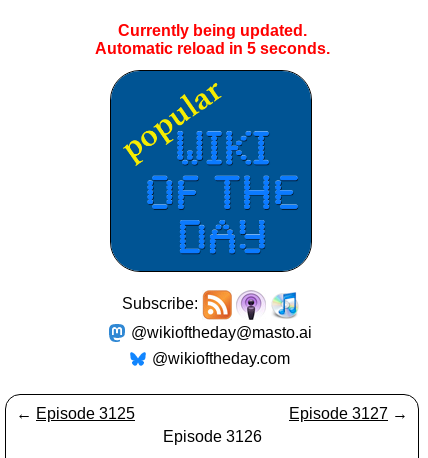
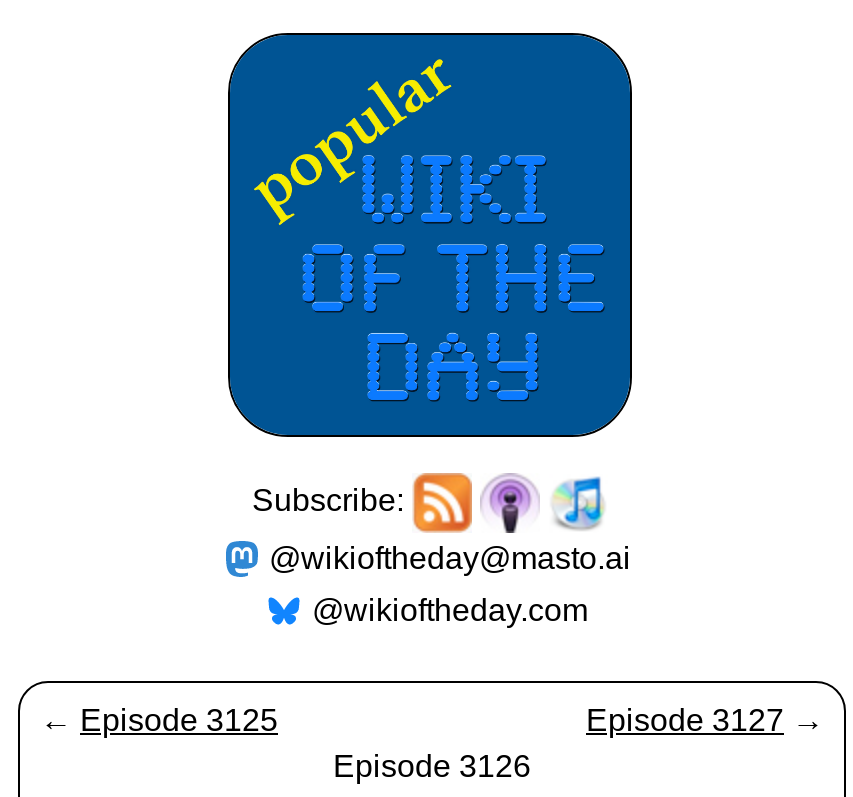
- Currently being updated.
- Automatic reload in 5 seconds.
